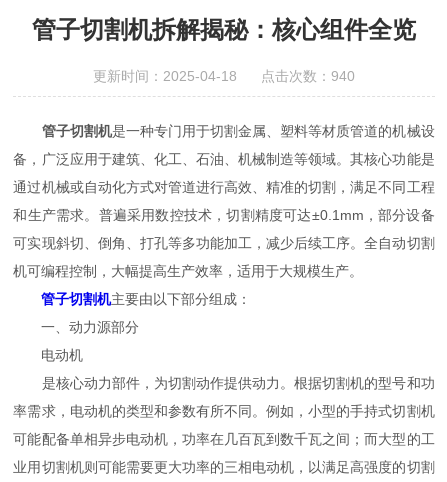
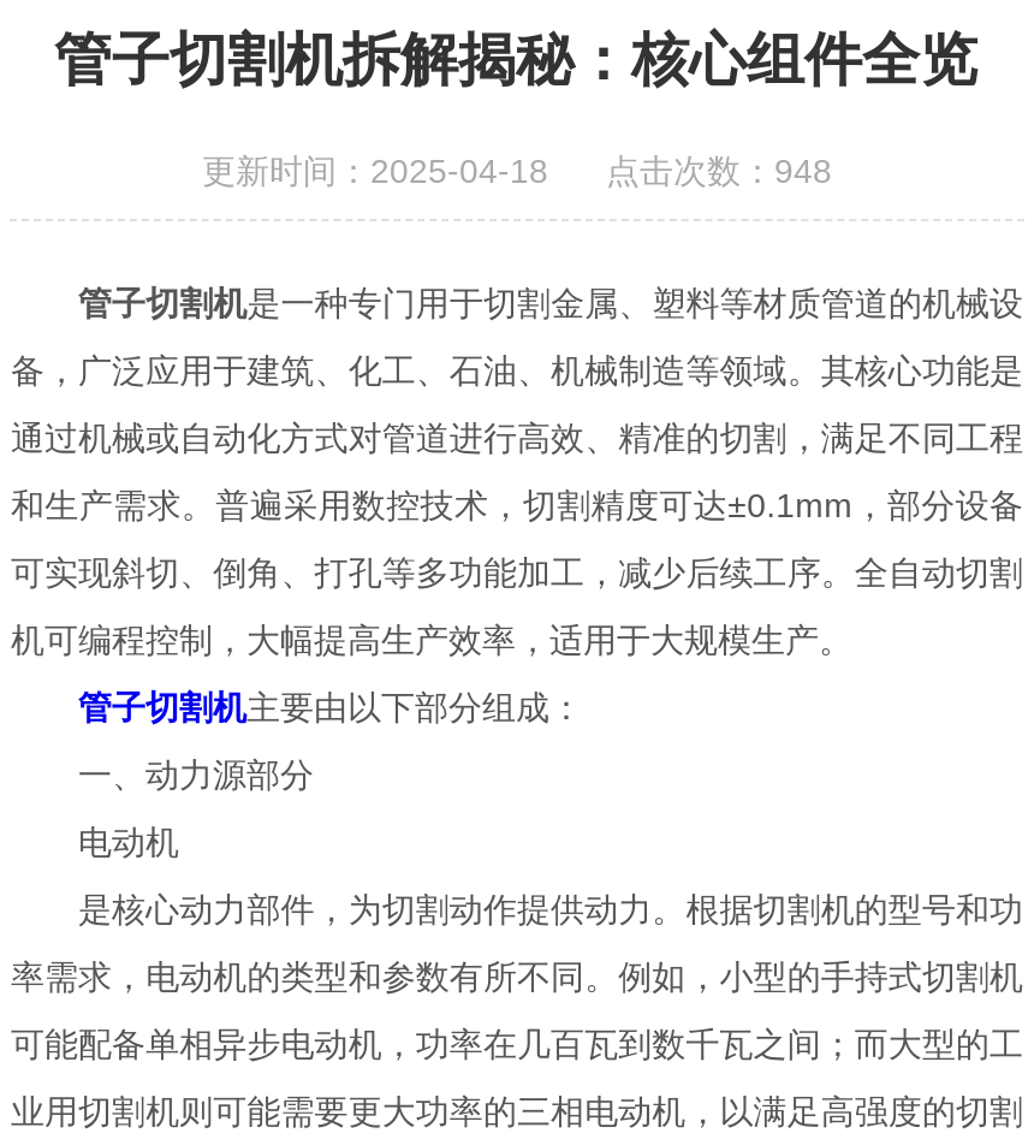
- 更新时间：2025-04-18 点击次数：940
+ 更新时间：2025-04-18 点击次数：948
